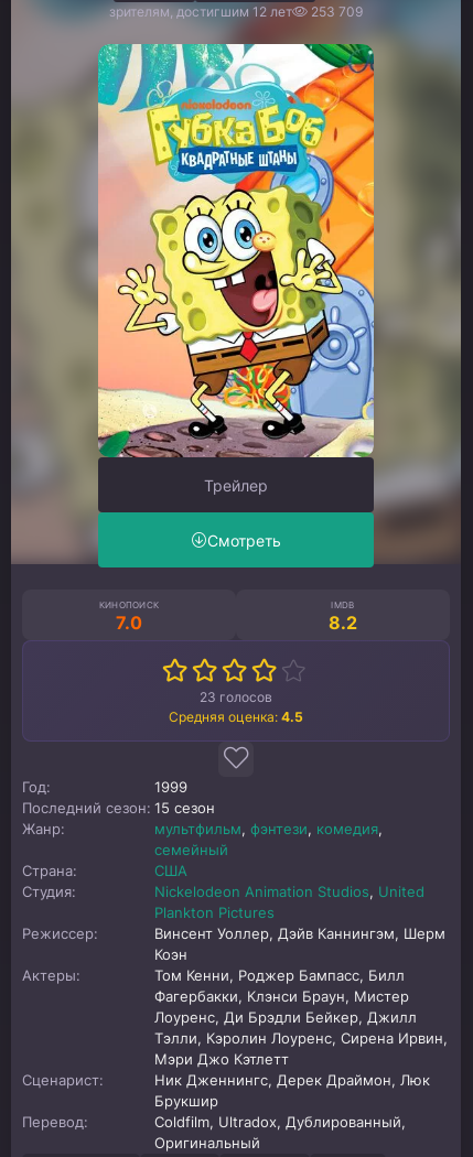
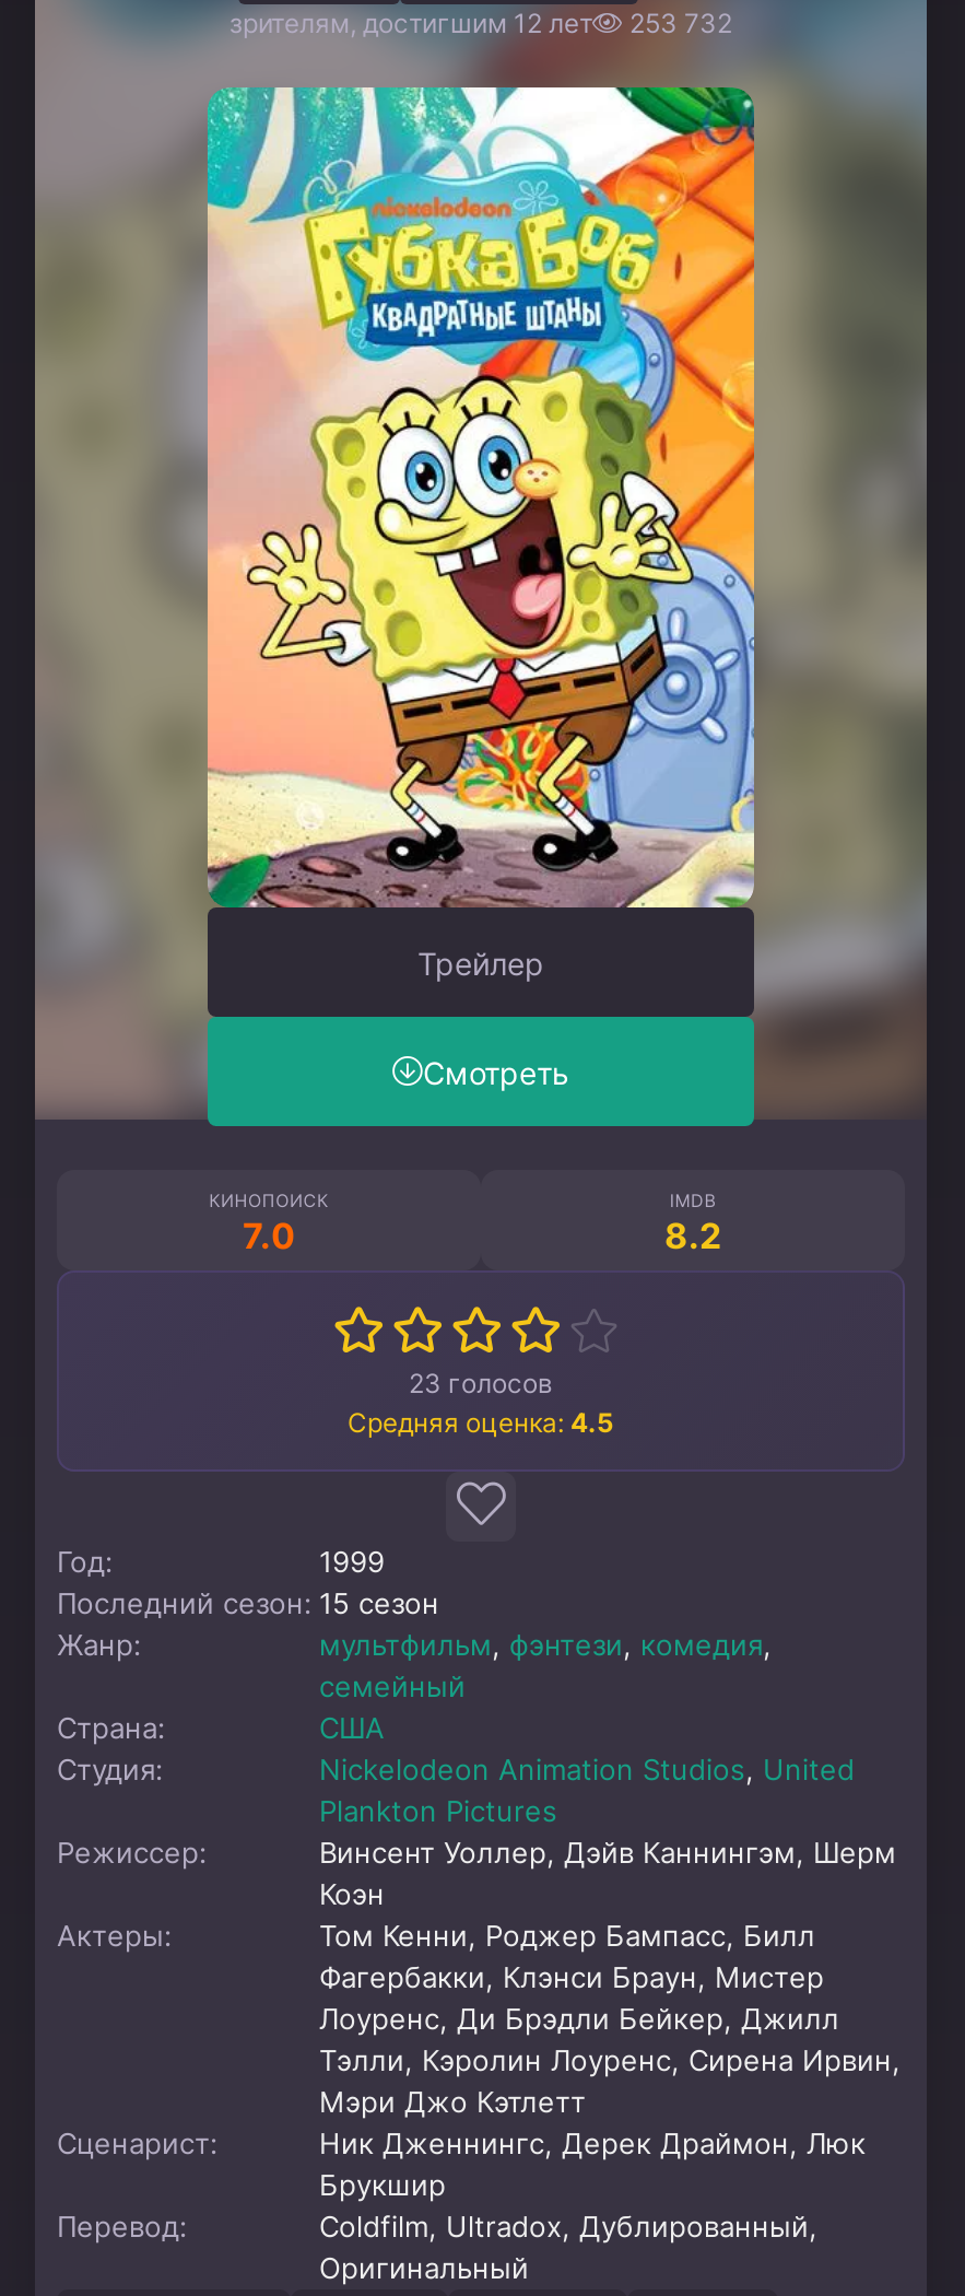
- зрителям, достигшим 12 лет 253 709
+ зрителям, достигшим 12 лет 253 732
